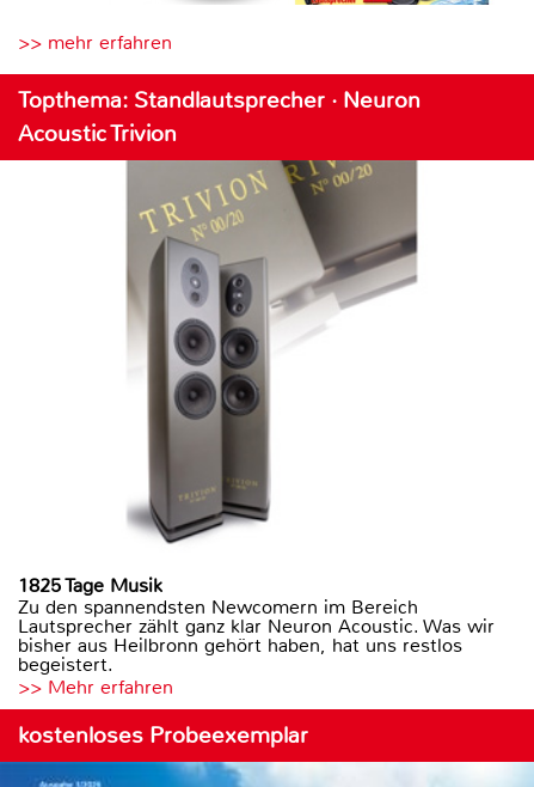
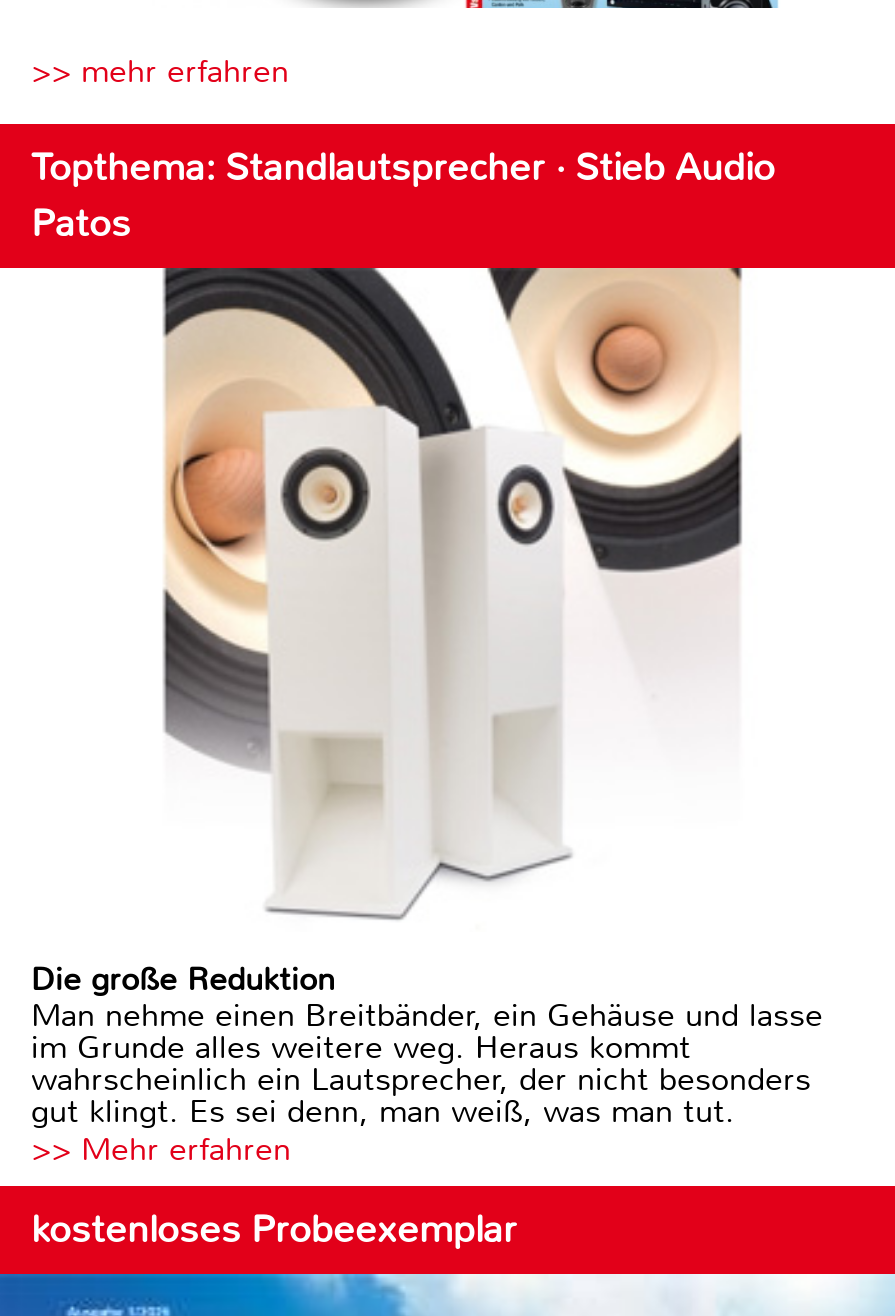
- Topthema: Standlautsprecher · Neuron
- Acoustic Trivion
+ Topthema: Standlautsprecher · Stieb Audio
+ Patos

- [image]
- 1825 Tage Musik
- Zu den spannendsten Newcomern im Bereich
- Lautsprecher zählt ganz klar Neuron Acoustic. Was wir
- bisher aus Heilbronn gehört haben, hat uns restlos
- begeistert.
+ [image]
+ Die große Reduktion
+ Man nehme einen Breitbänder, ein Gehäuse und lasse
+ im Grunde alles weitere weg. Heraus kommt
+ wahrscheinlich ein Lautsprecher, der nicht besonders
+ gut klingt. Es sei denn, man weiß, was man tut.
